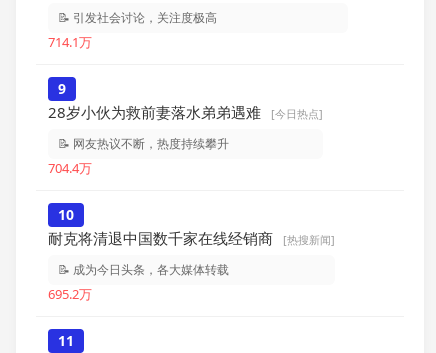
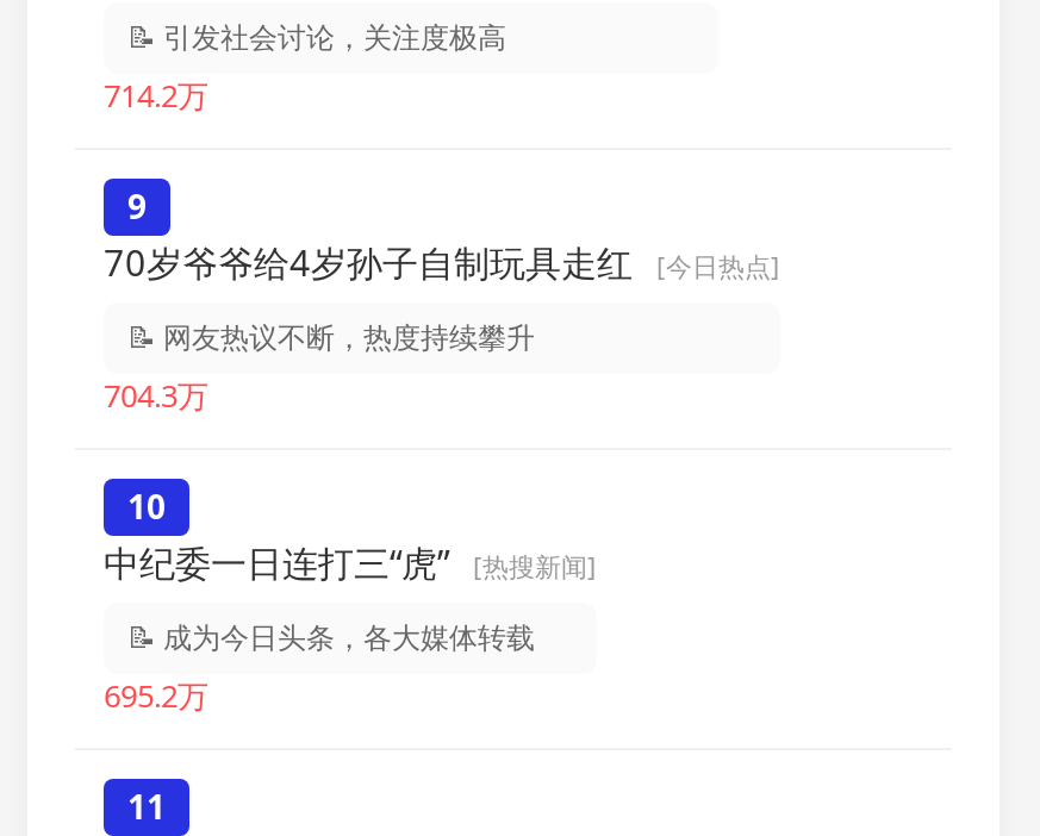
- 714.1万
+ 714.2万

- 28岁小伙为救前妻落水弟弟遇难 [今日热点]
+ 70岁爷爷给4岁孙子自制玩具走红 [今日热点]

- 704.4万
+ 704.3万

- 耐克将清退中国数千家在线经销商 [热搜新闻]
+ 中纪委一日连打三“虎” [热搜新闻]
